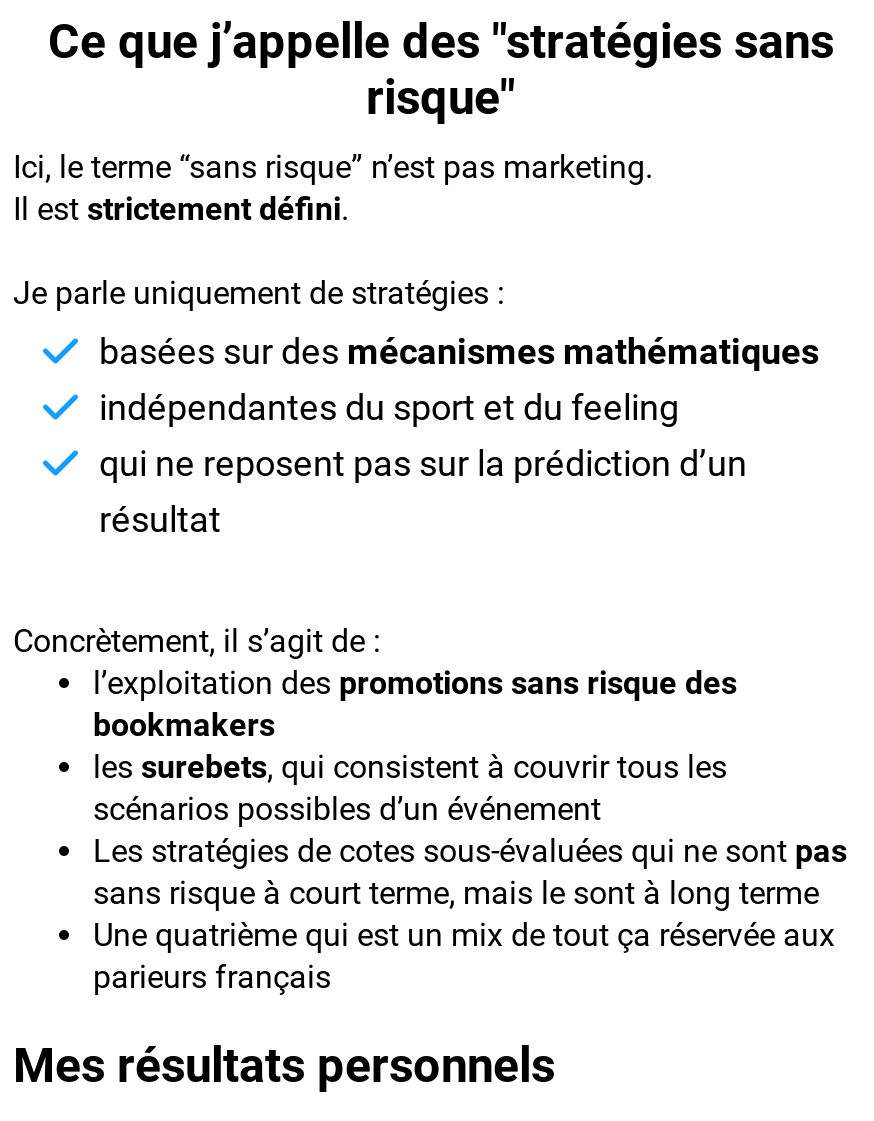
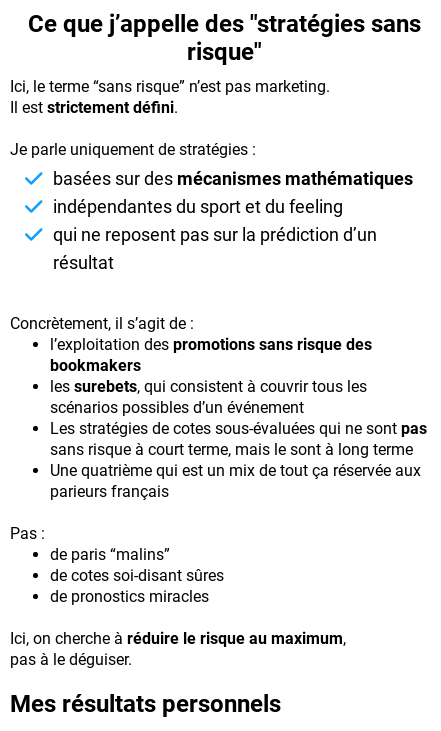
+ Pas :
+ de paris “malins”
+ de cotes soi-disant sûres
+ de pronostics miracles
+ Ici, on cherche à réduire le risque au maximum,
+ pas à le déguiser.
